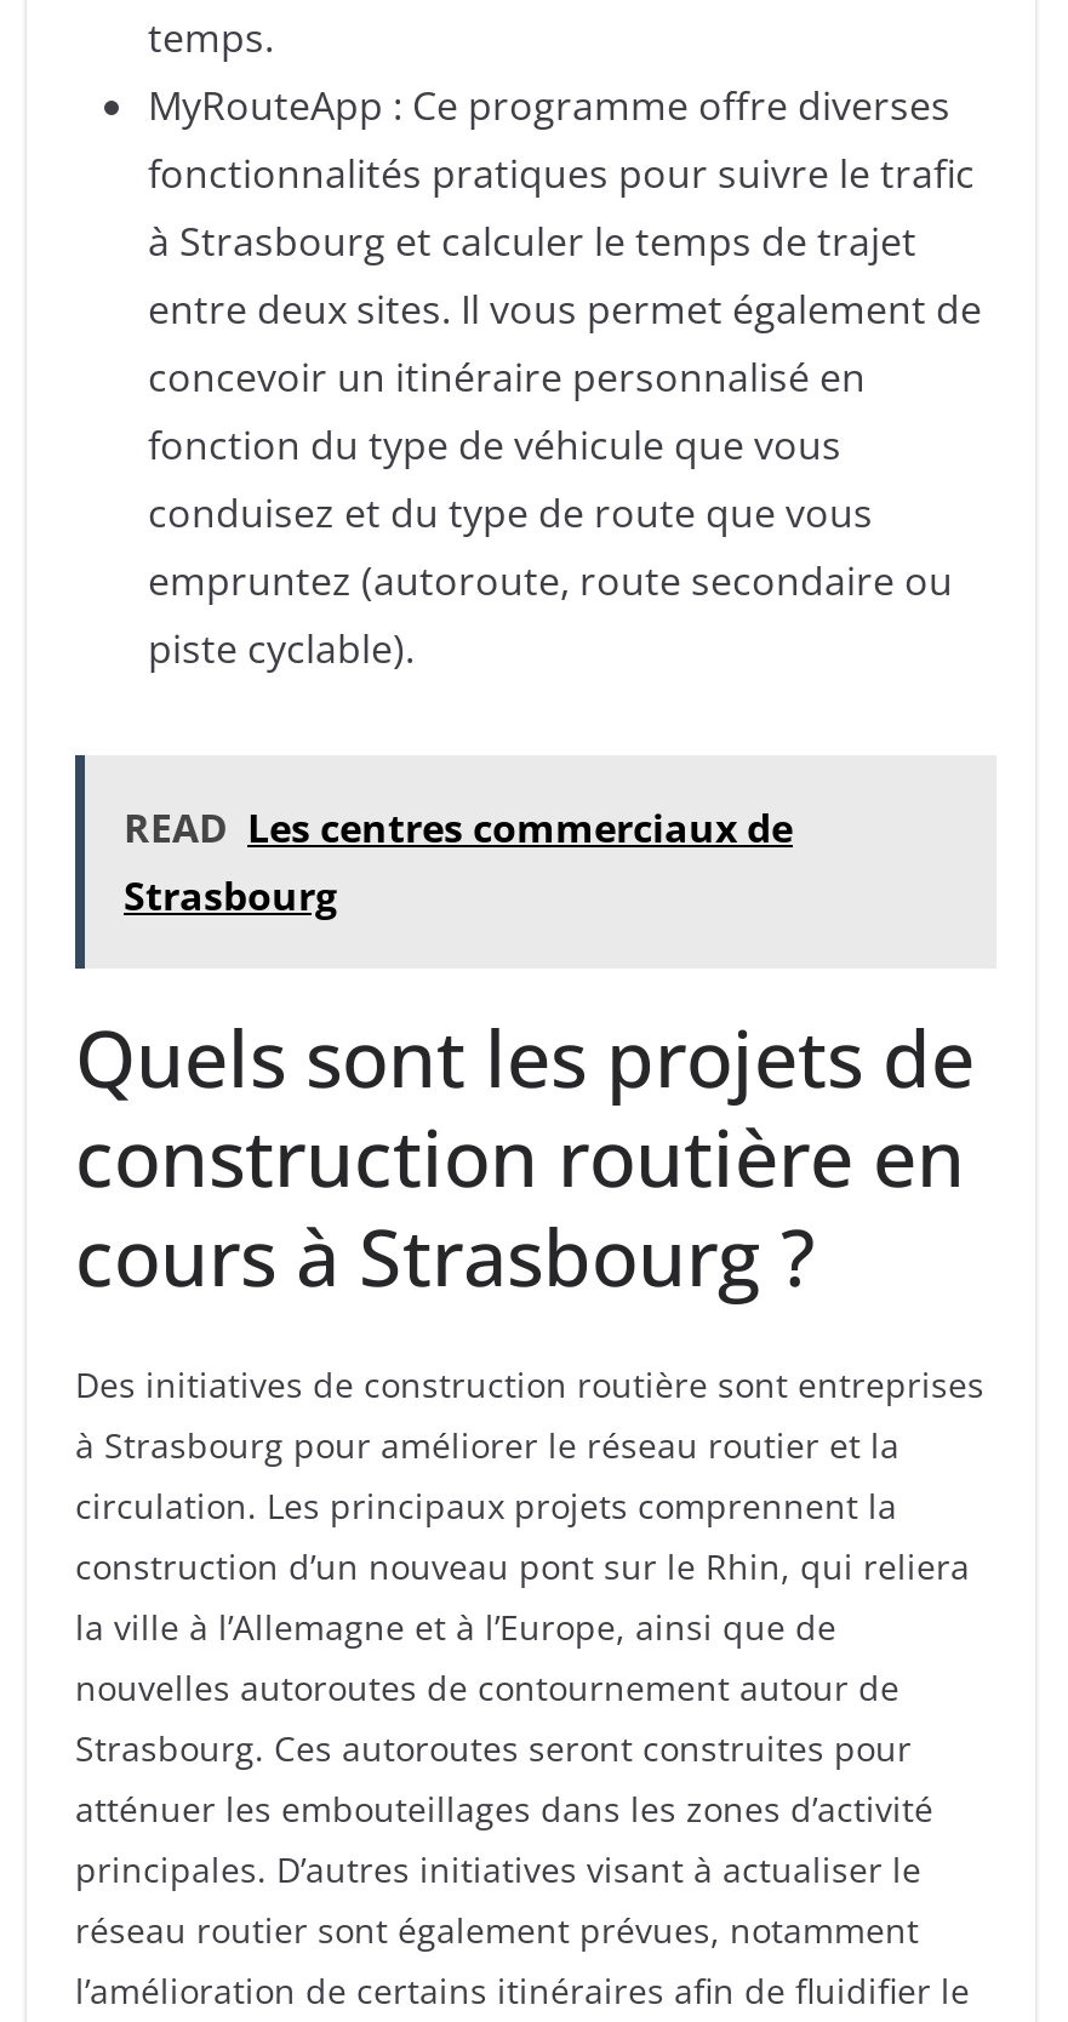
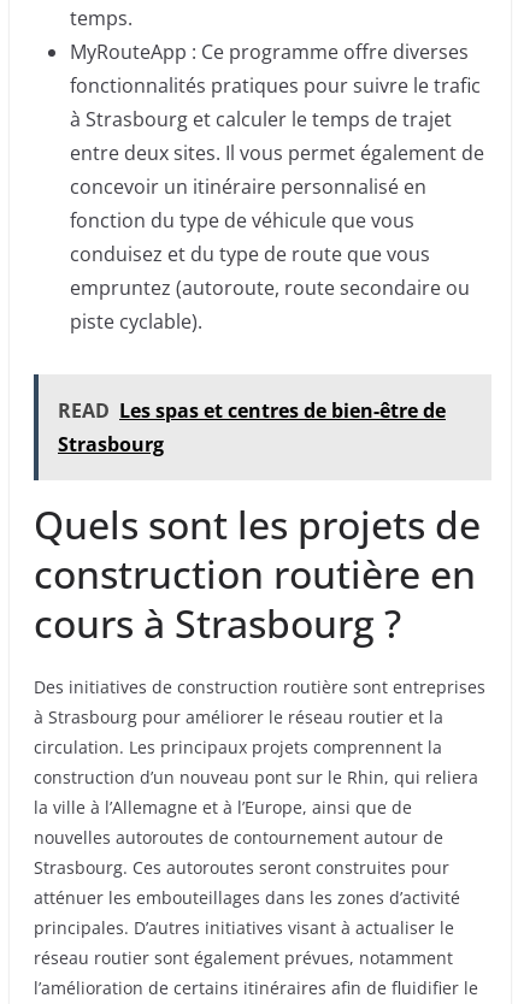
- READ Les centres commerciaux de
+ READ Les spas et centres de bien-être de
